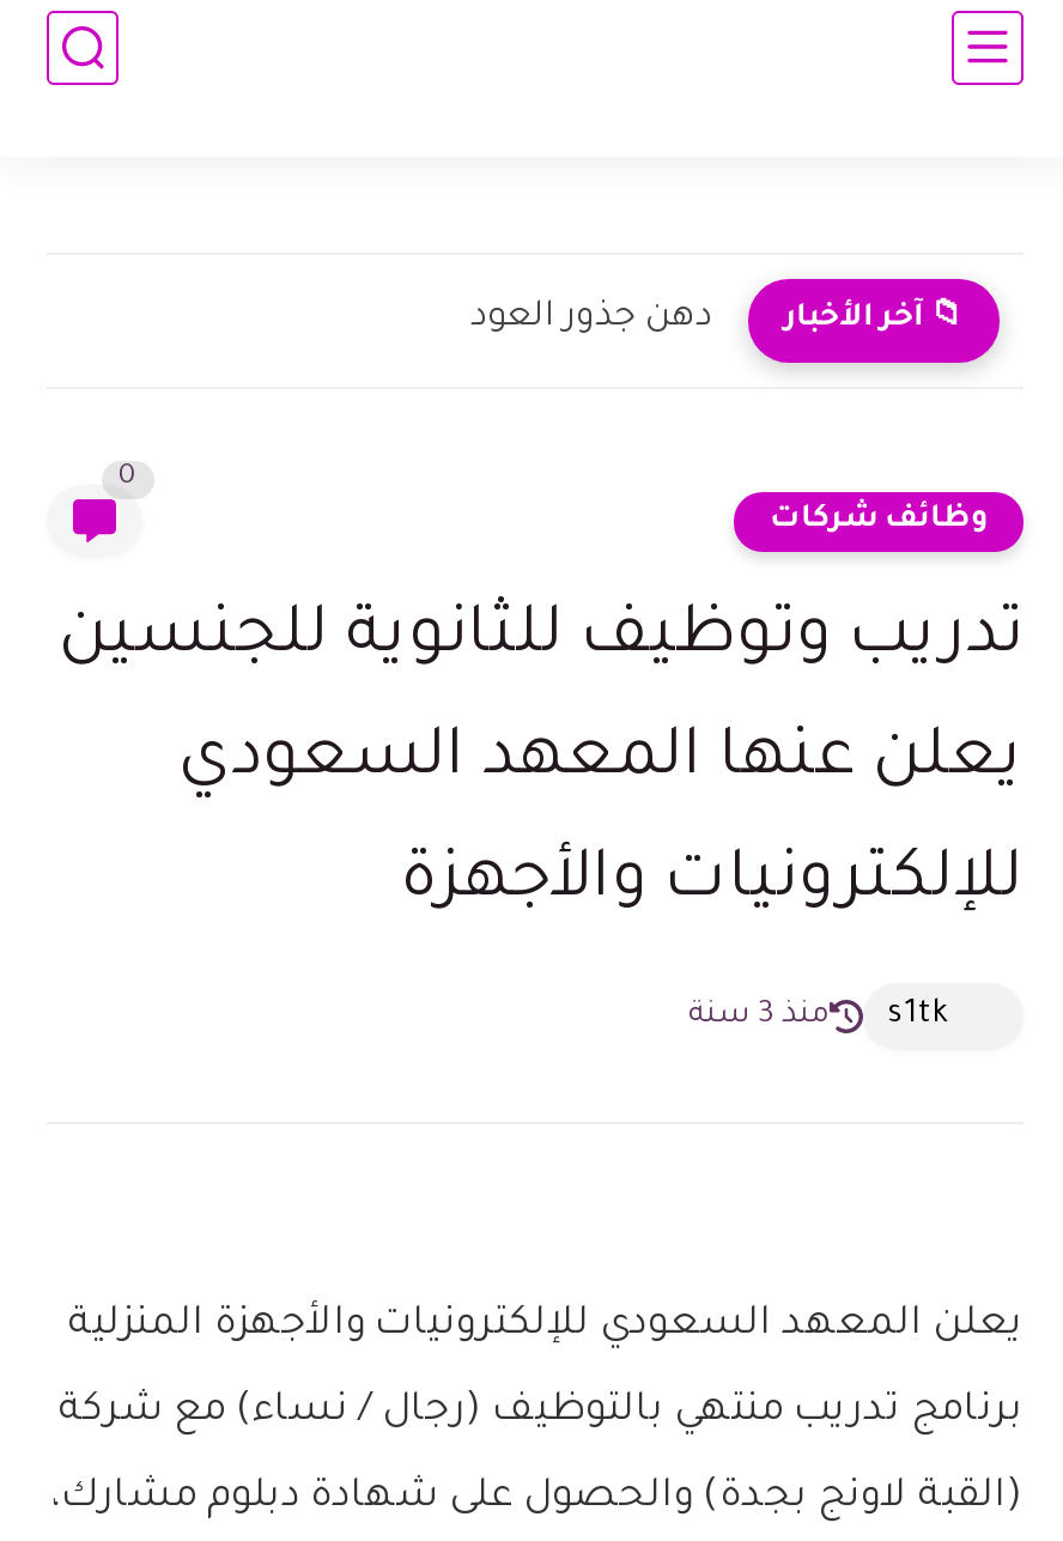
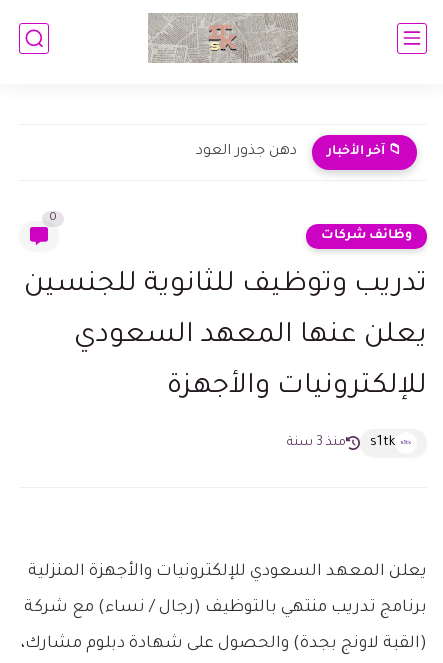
+ [image]
